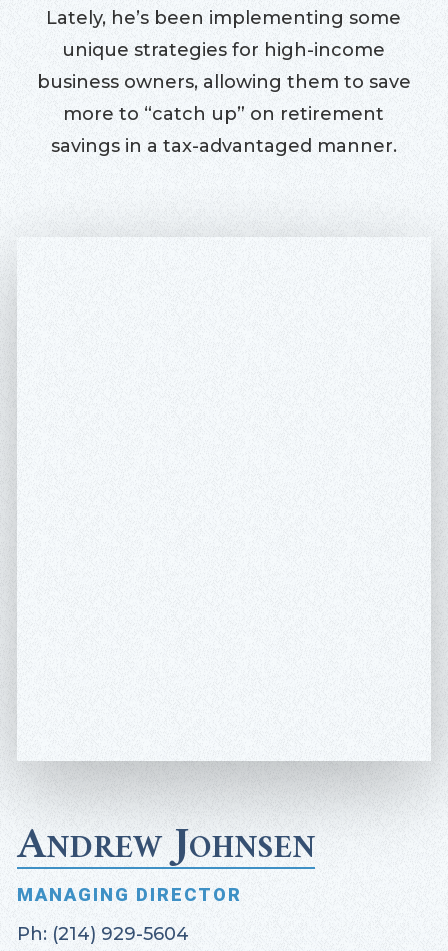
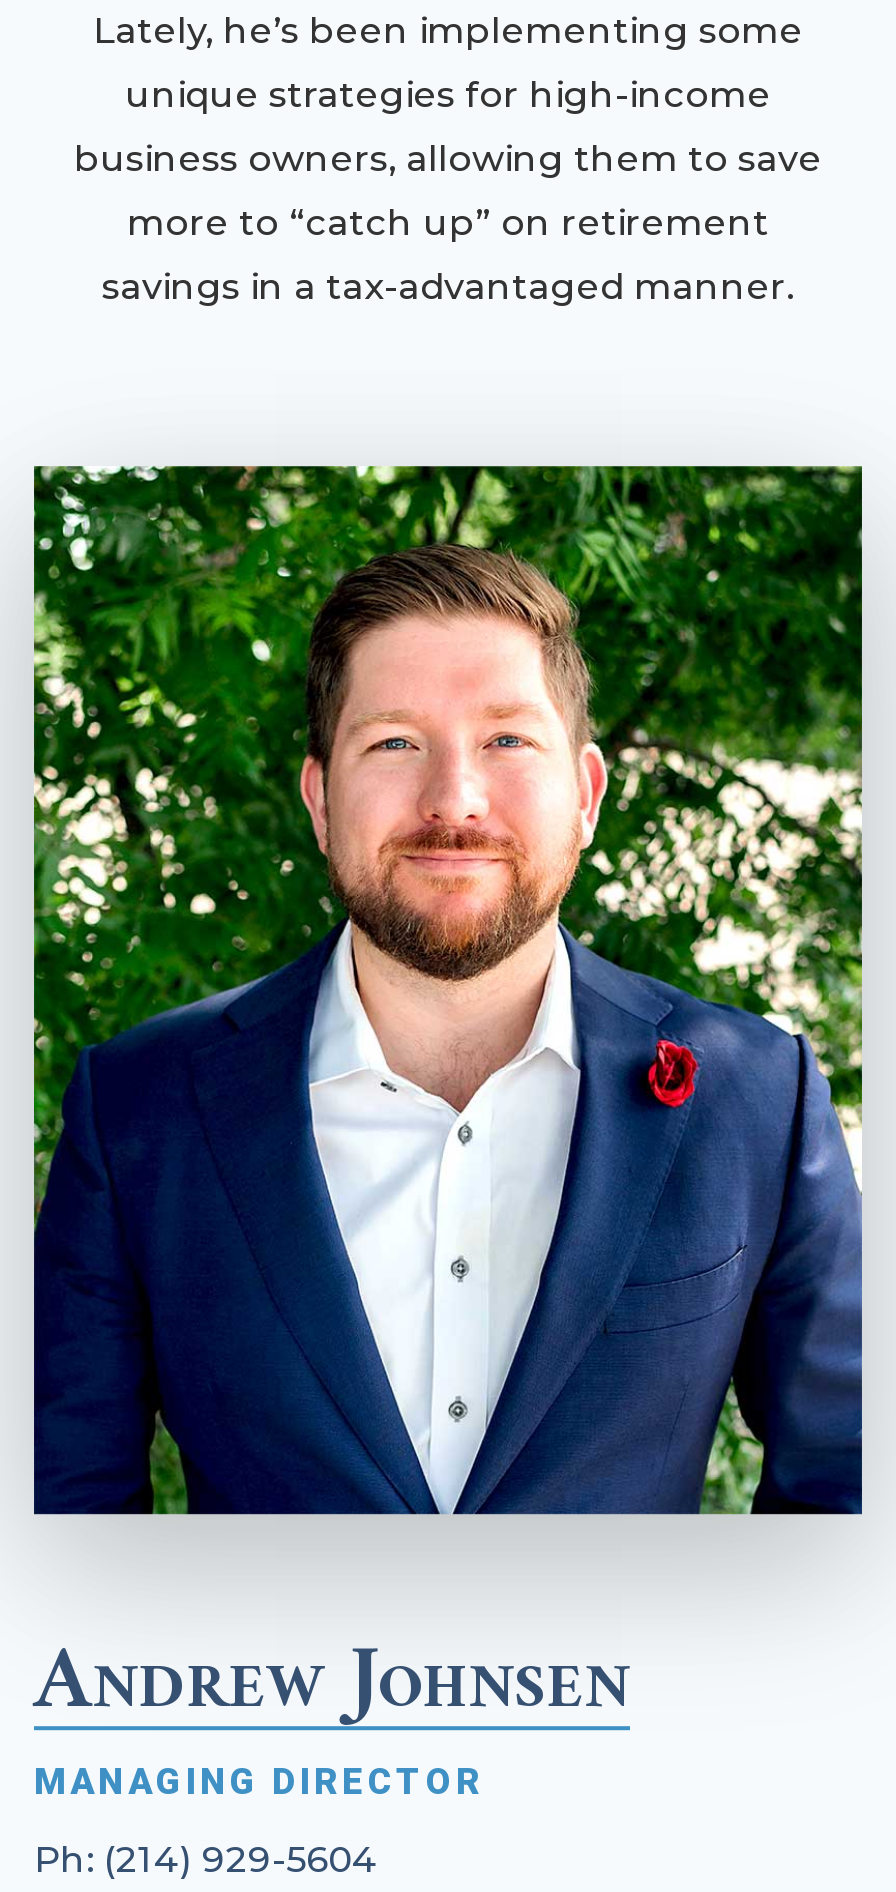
+ [image]
